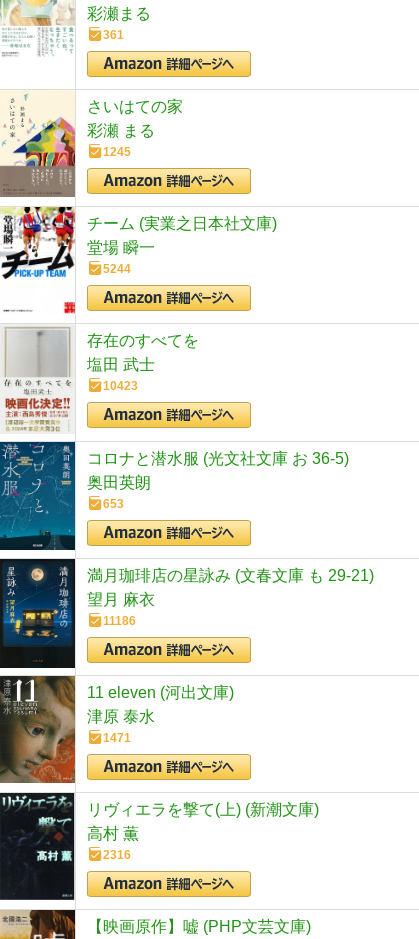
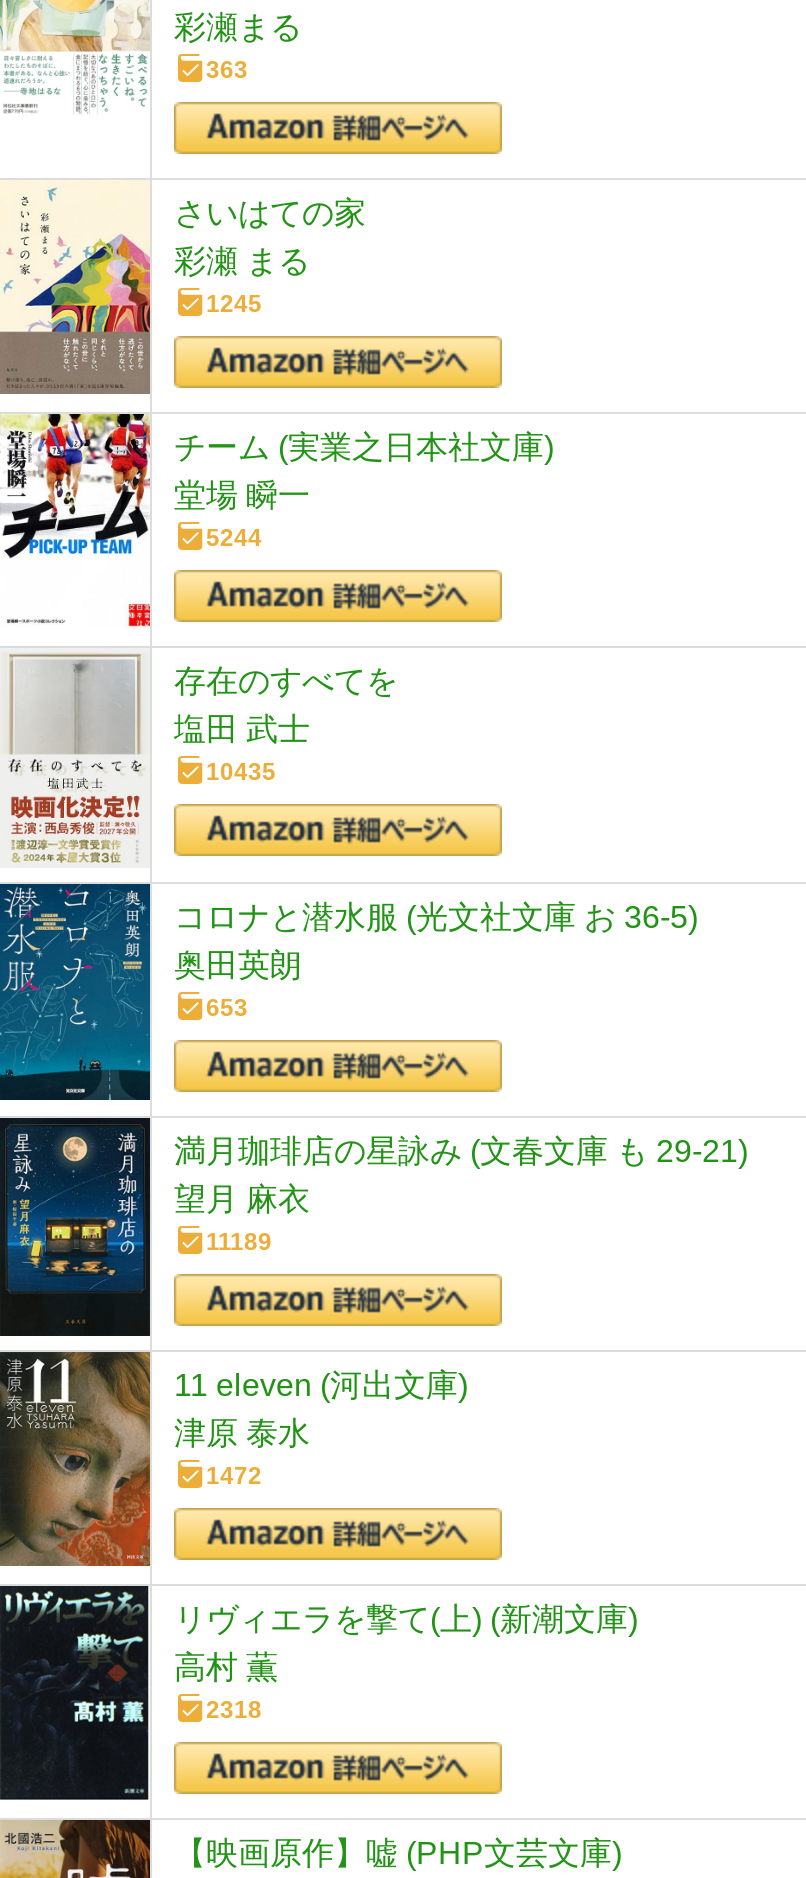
- 361
+ 363

- 10423
+ 10435

- 11186
+ 11189

- 1471
+ 1472

- 2316
+ 2318
